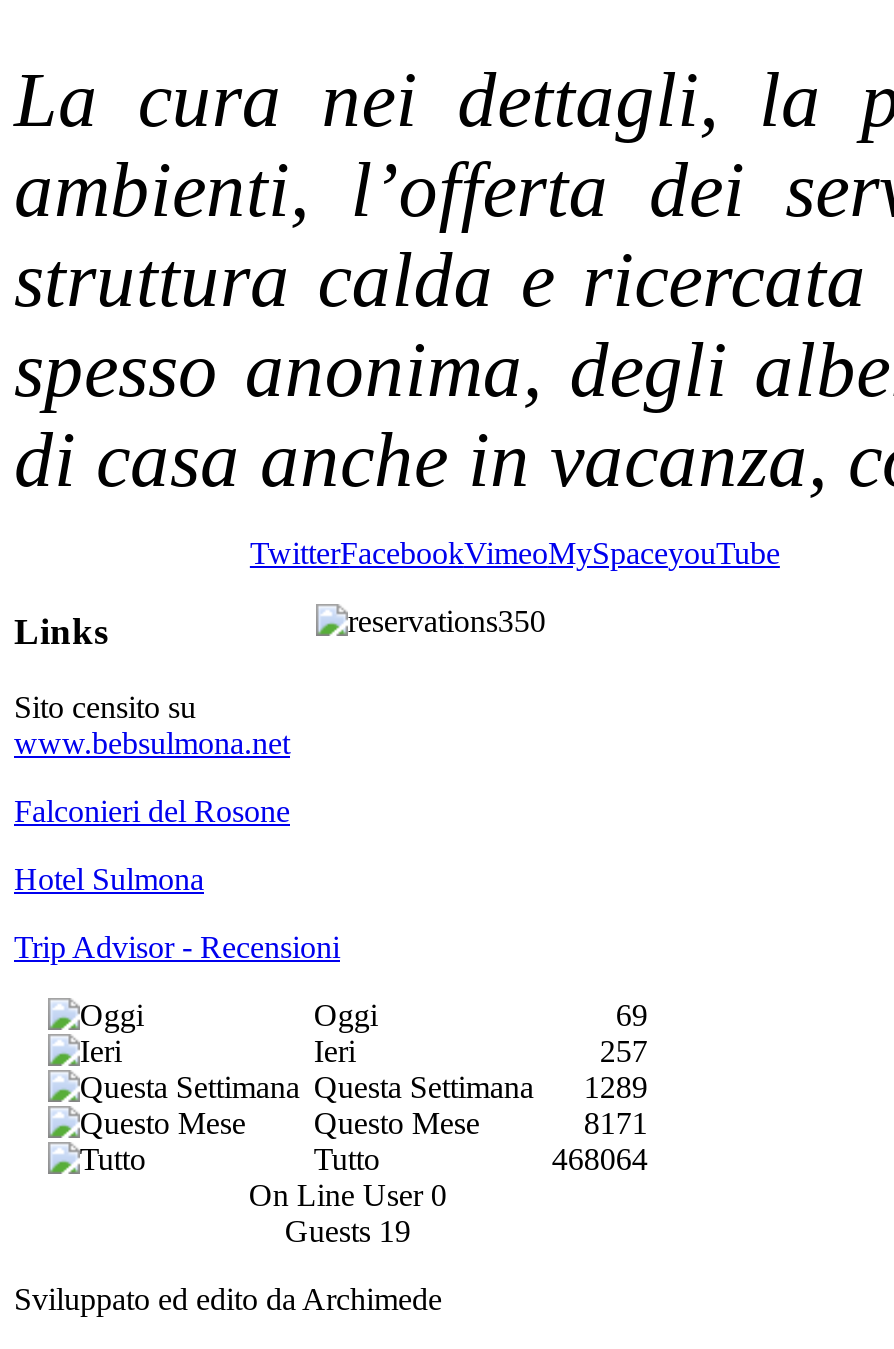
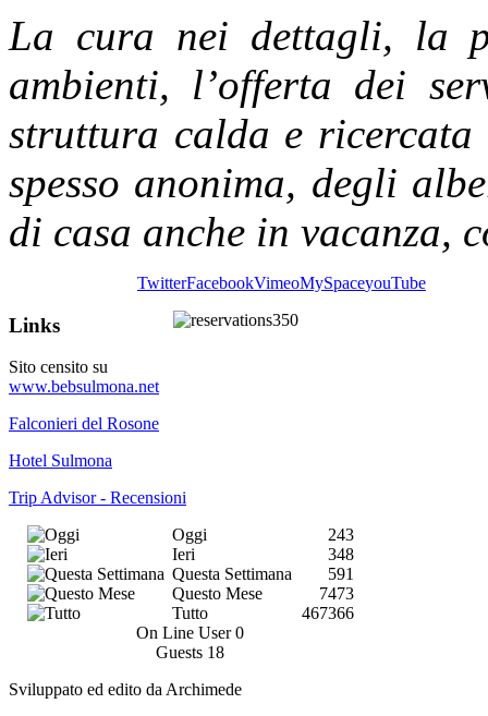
- 69
+ 243

- 257
+ 348

- Questa Settimana 1289
+ Questa Settimana 591

- 8171
+ 7473

- 468064
+ 467366

- Guests 19
+ Guests 18
